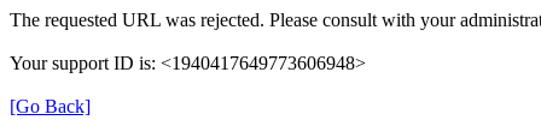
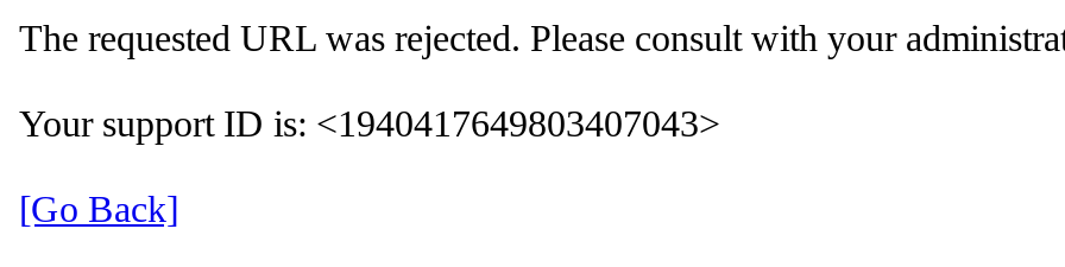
- Your support ID is: <1940417649773606948>
+ Your support ID is: <1940417649803407043>
